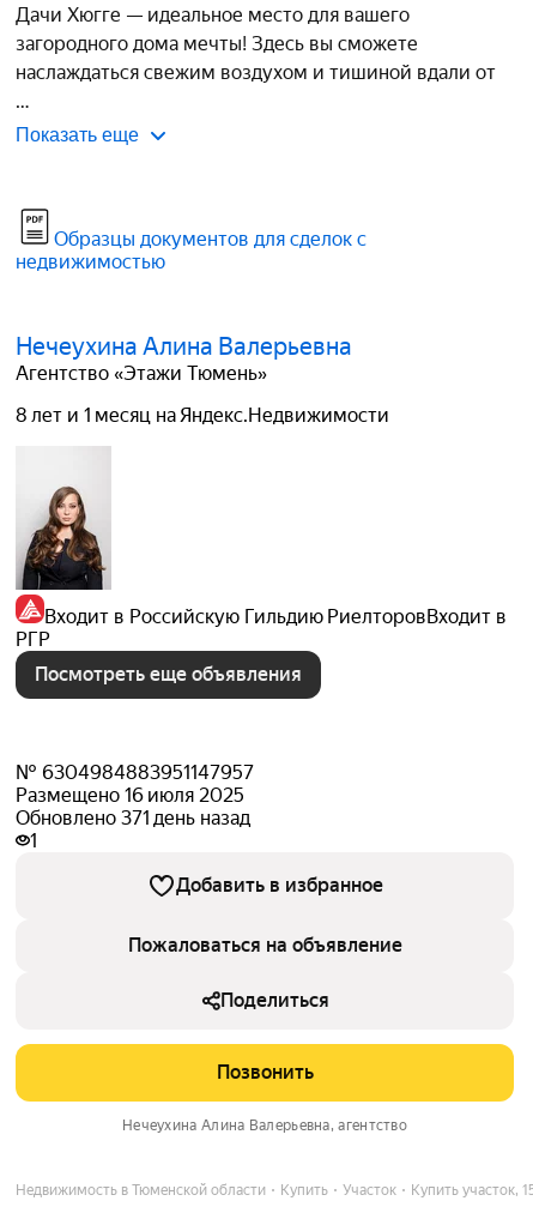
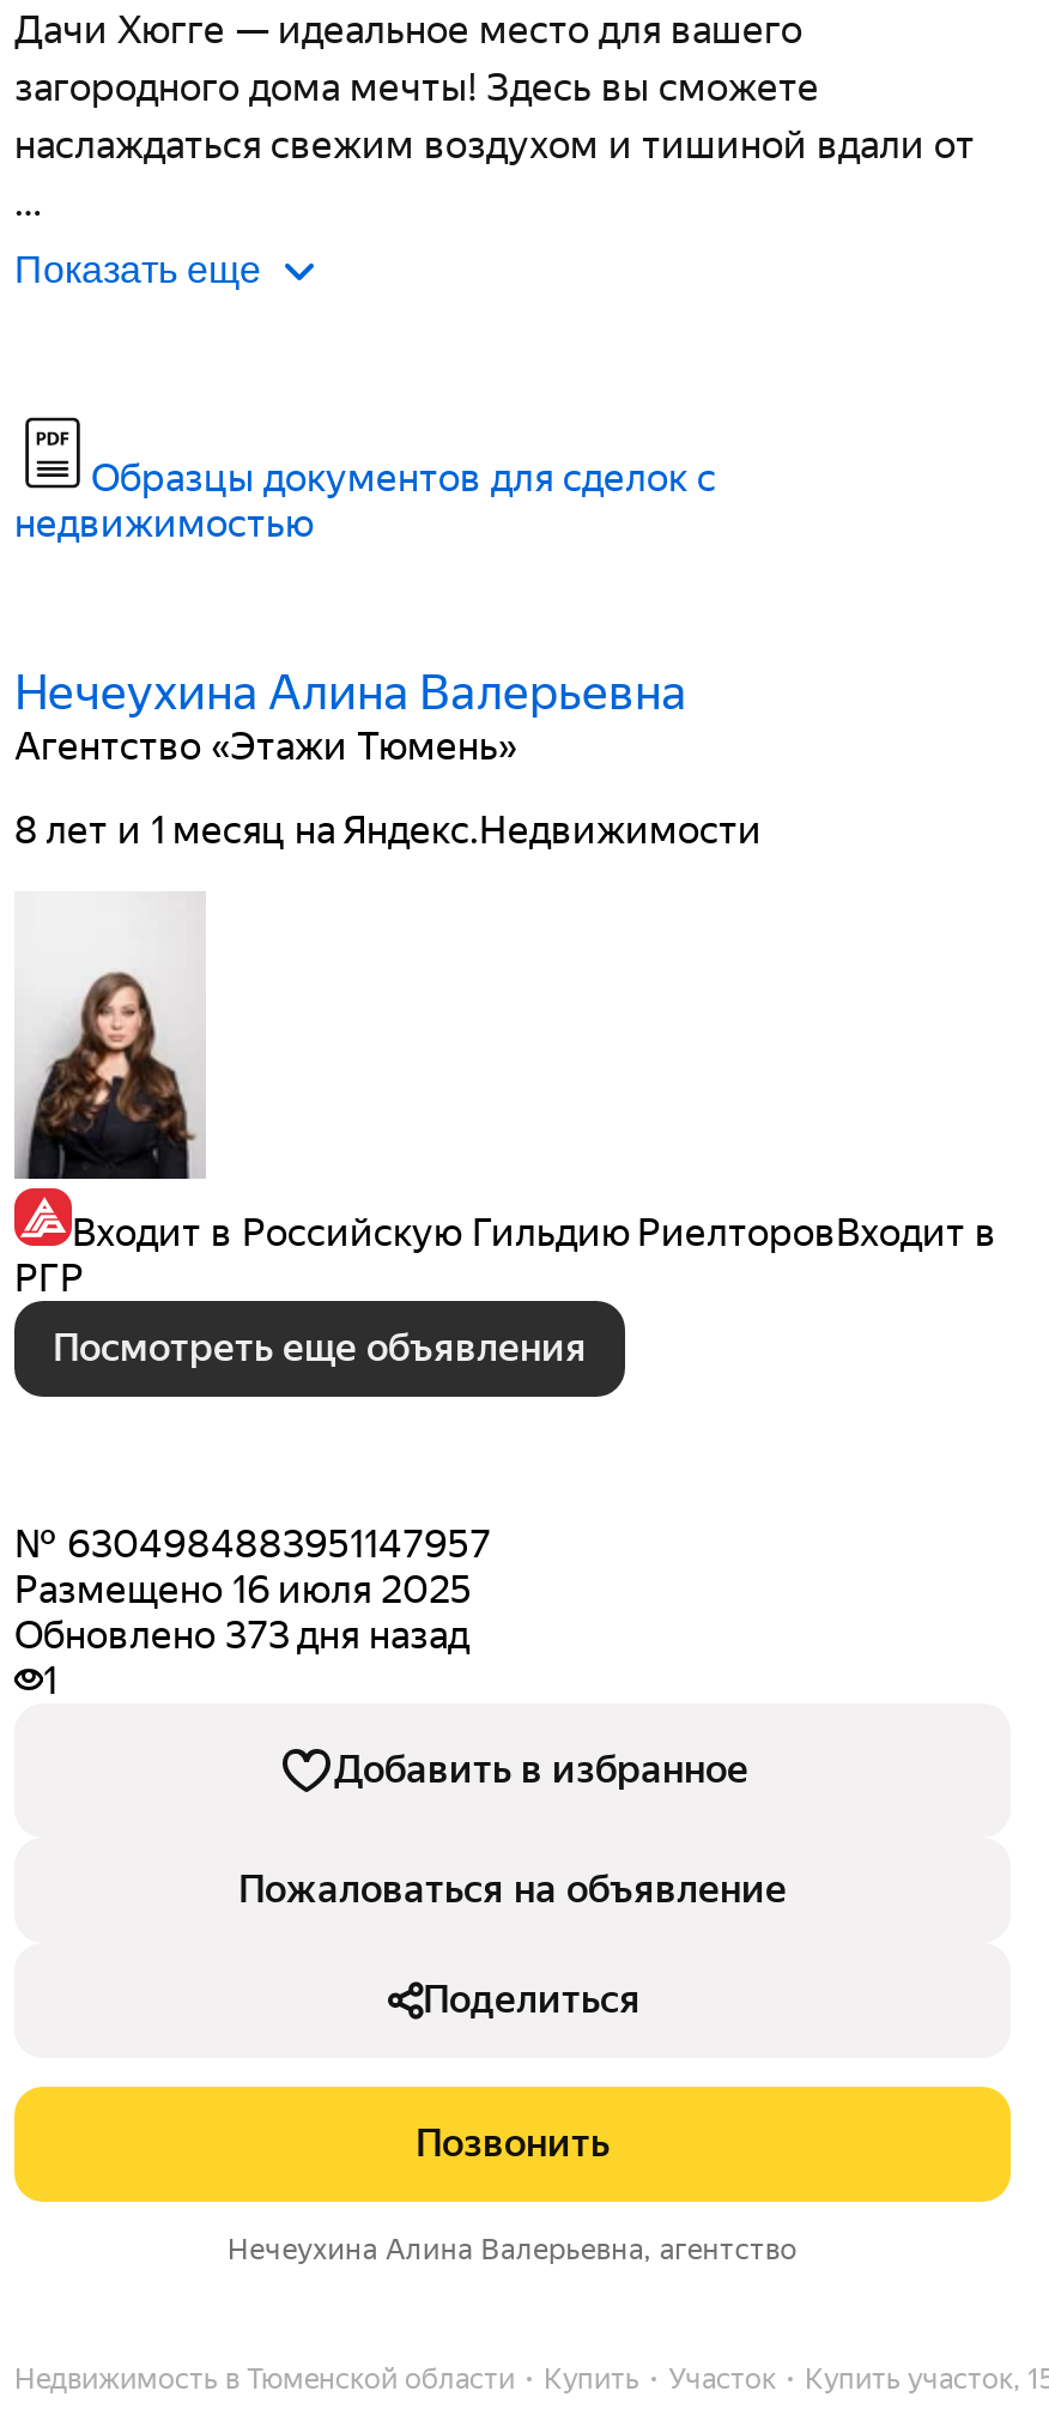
- Обновлено 371 день назад
+ Обновлено 373 дня назад
